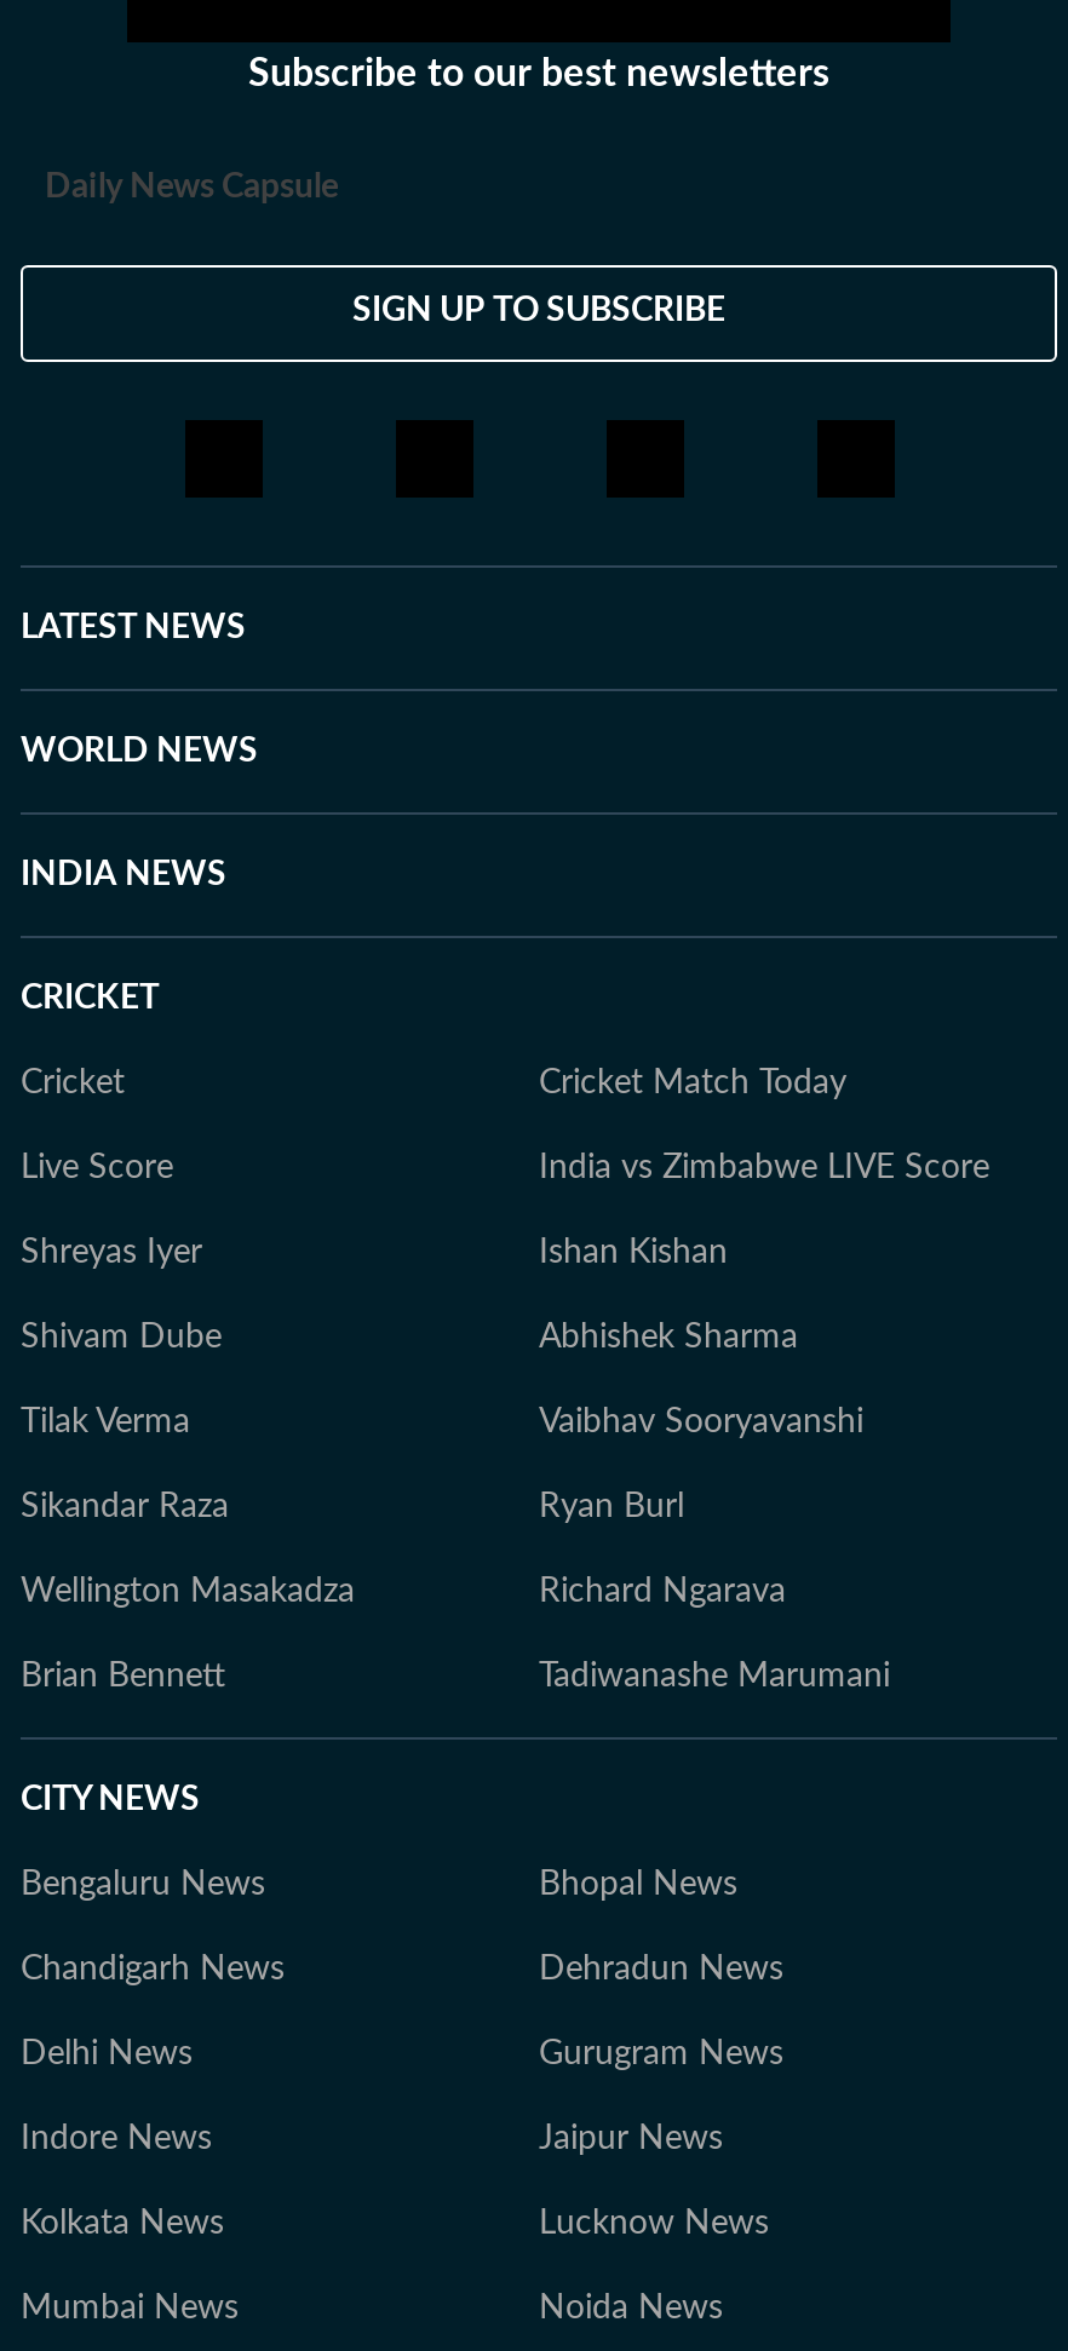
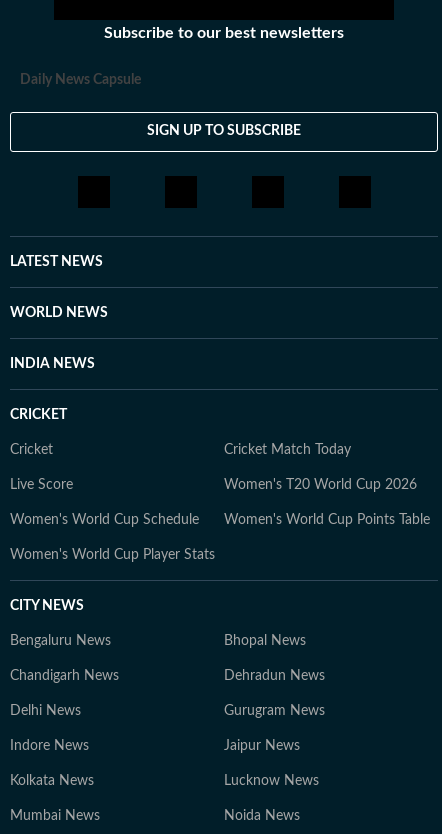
- India vs Zimbabwe LIVE Score
- Shreyas Iyer
- Ishan Kishan
- Shivam Dube
- Abhishek Sharma
- Tilak Verma
- Vaibhav Sooryavanshi
- Sikandar Raza
- Ryan Burl
- Wellington Masakadza
- Richard Ngarava
- Brian Bennett
- Tadiwanashe Marumani
+ Women's T20 World Cup 2026
+ Women's World Cup Schedule
+ Women's World Cup Points Table
+ Women's World Cup Player Stats
